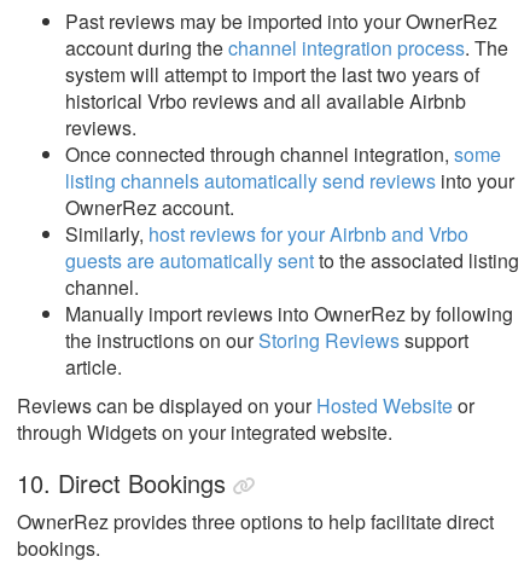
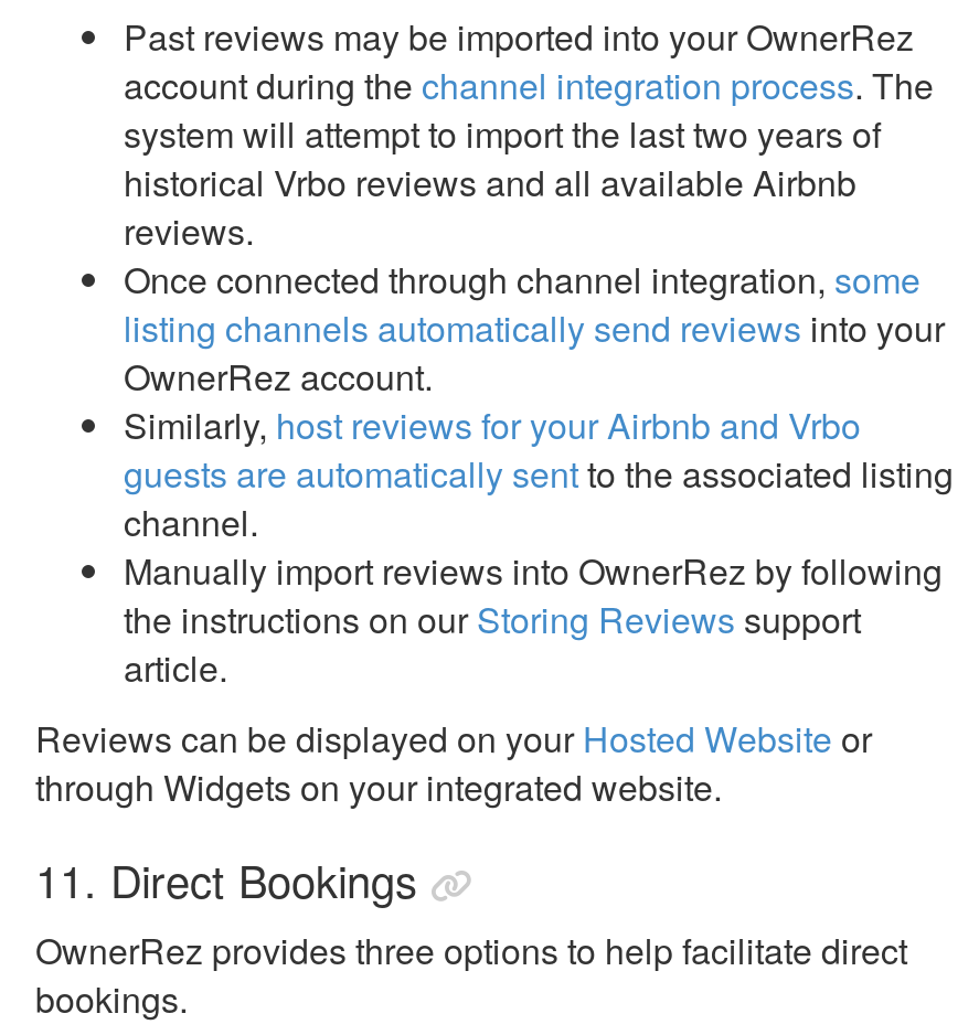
- 10. Direct Bookings
+ 11. Direct Bookings
